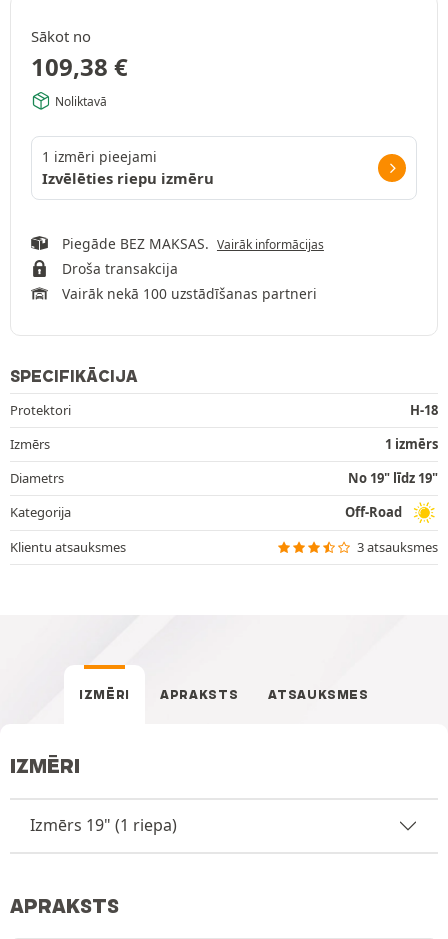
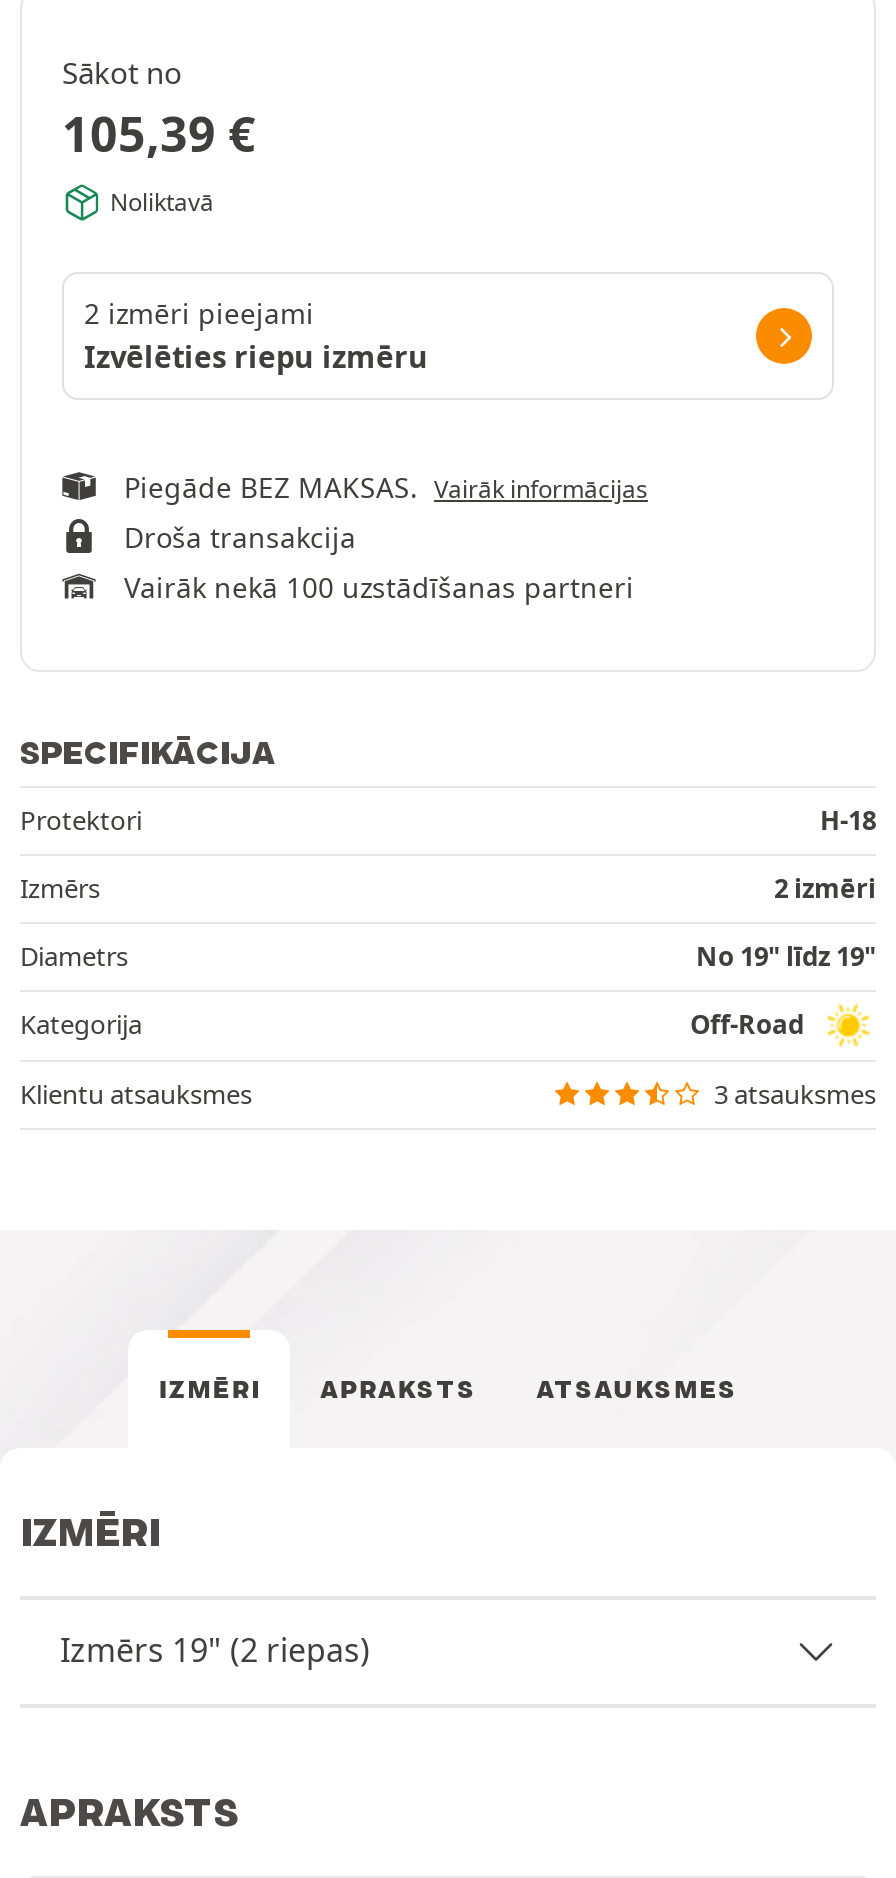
- 109,38 €
+ 105,39 €

- 1 izmēri pieejami
+ 2 izmēri pieejami

- 1 izmērs
+ 2 izmēri

- Izmērs 19" (1 riepa)
+ Izmērs 19" (2 riepas)
